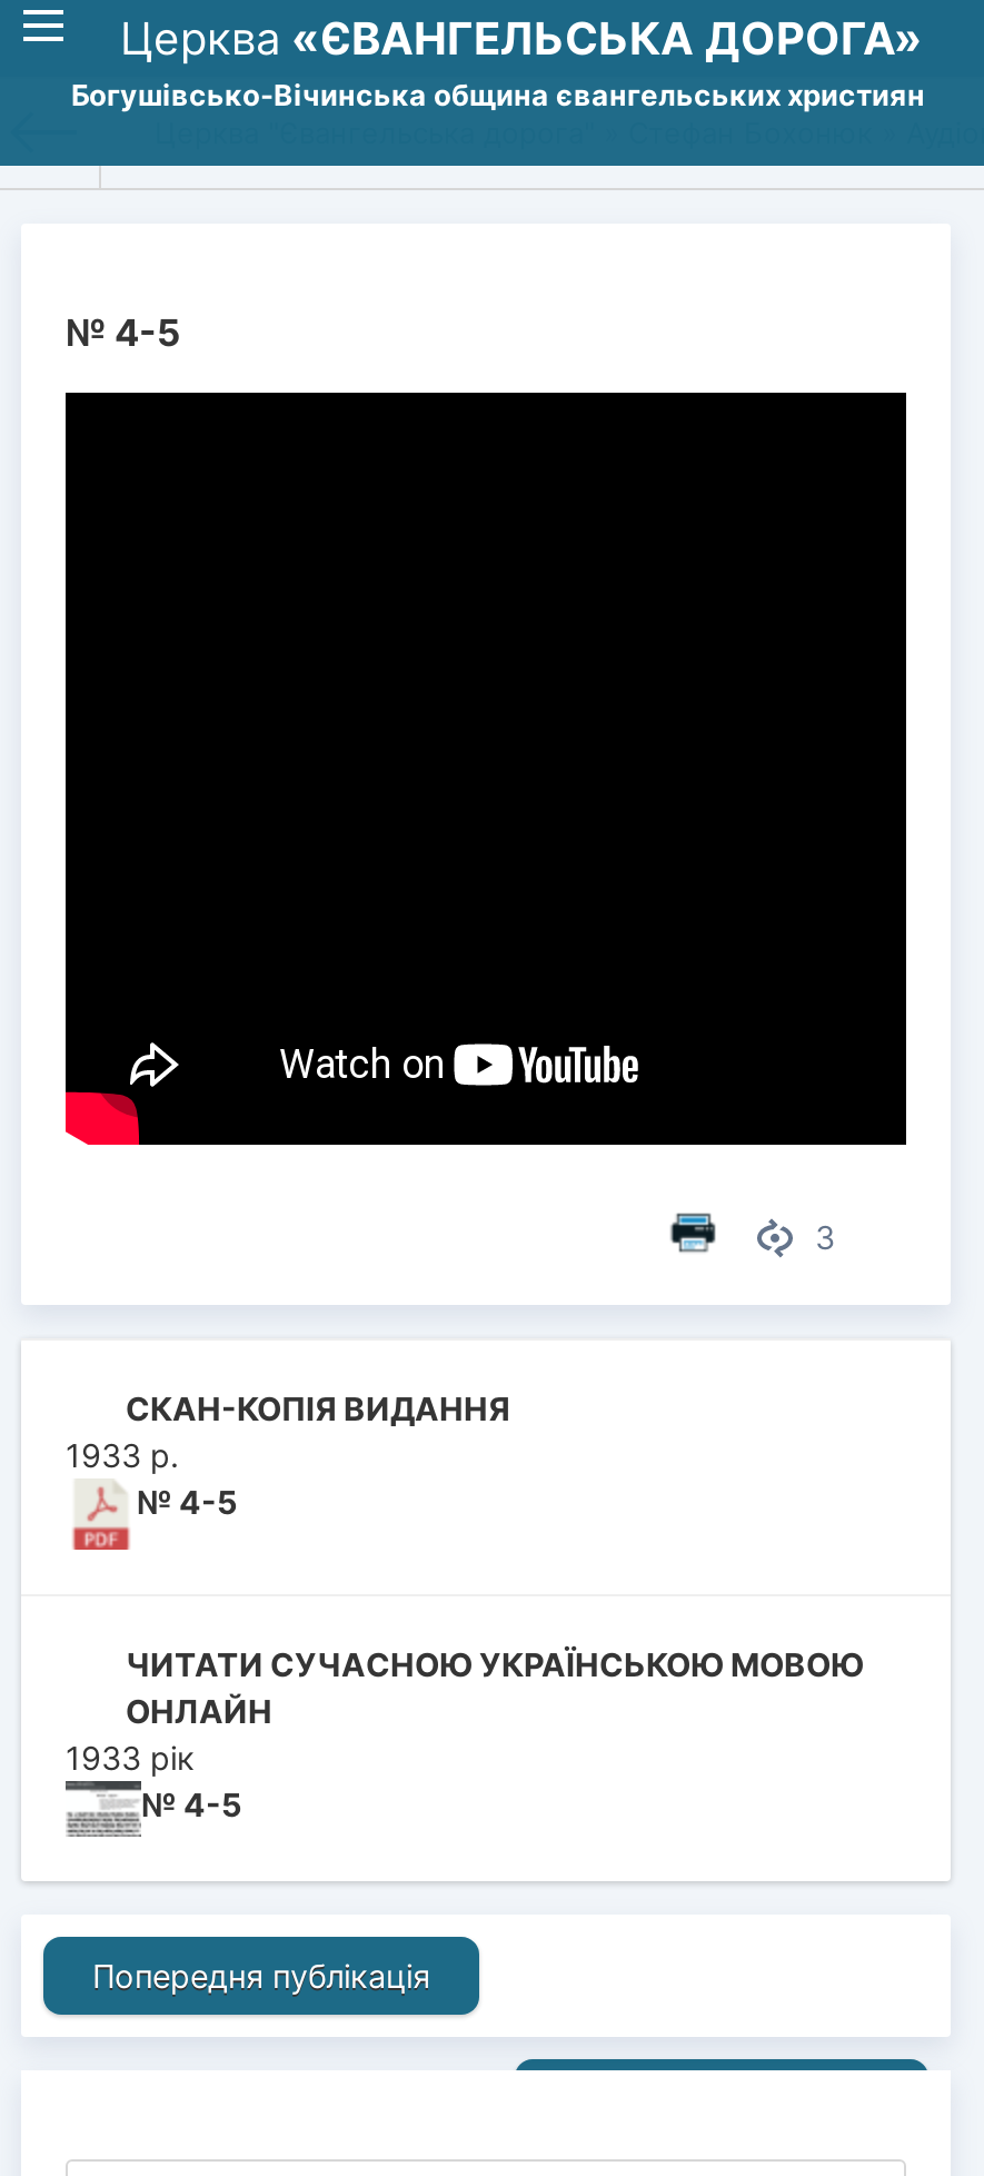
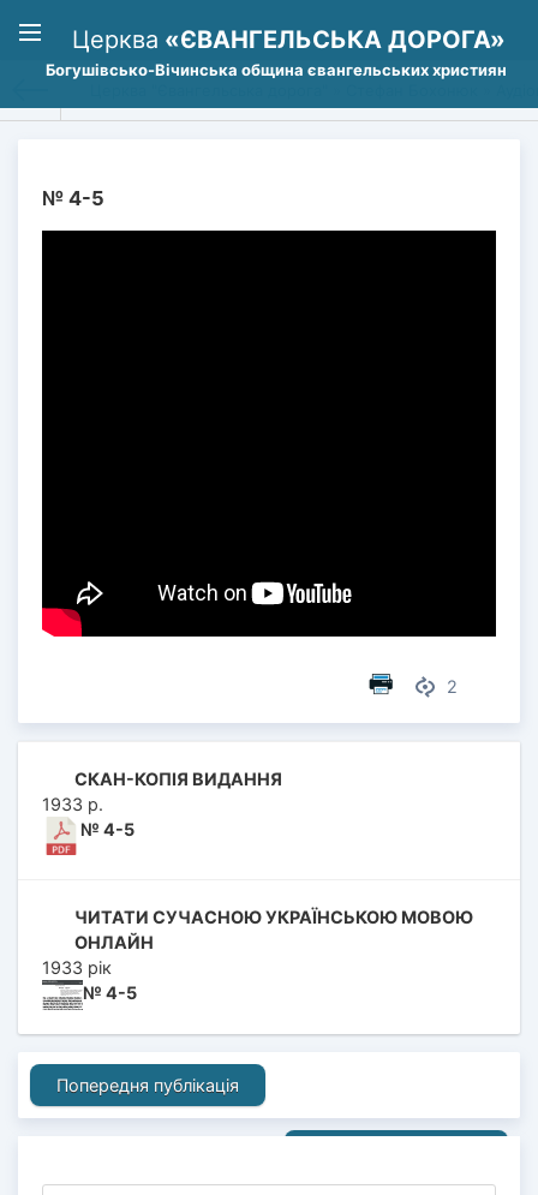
- 3
+ 2
